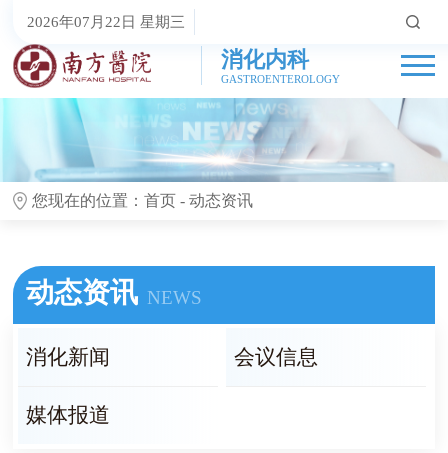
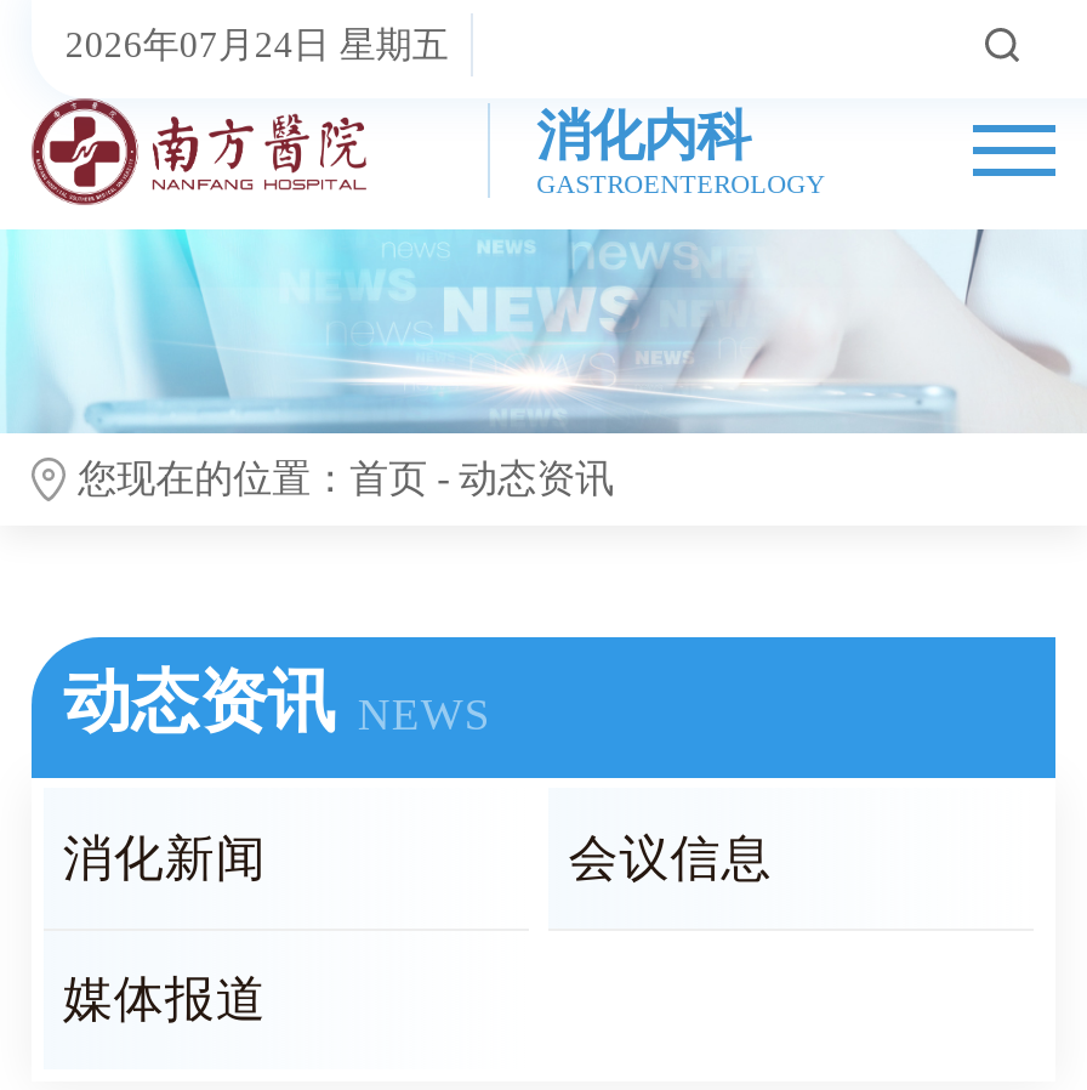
- 2026年07月22日 星期三
+ 2026年07月24日 星期五
